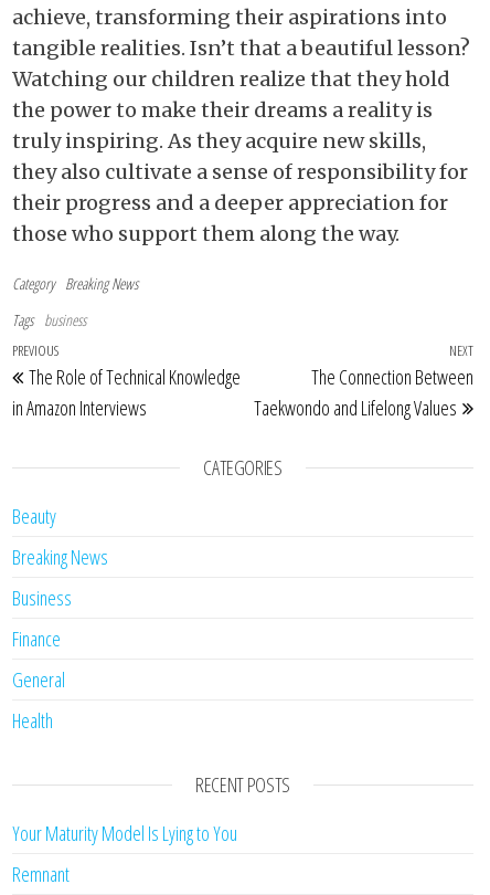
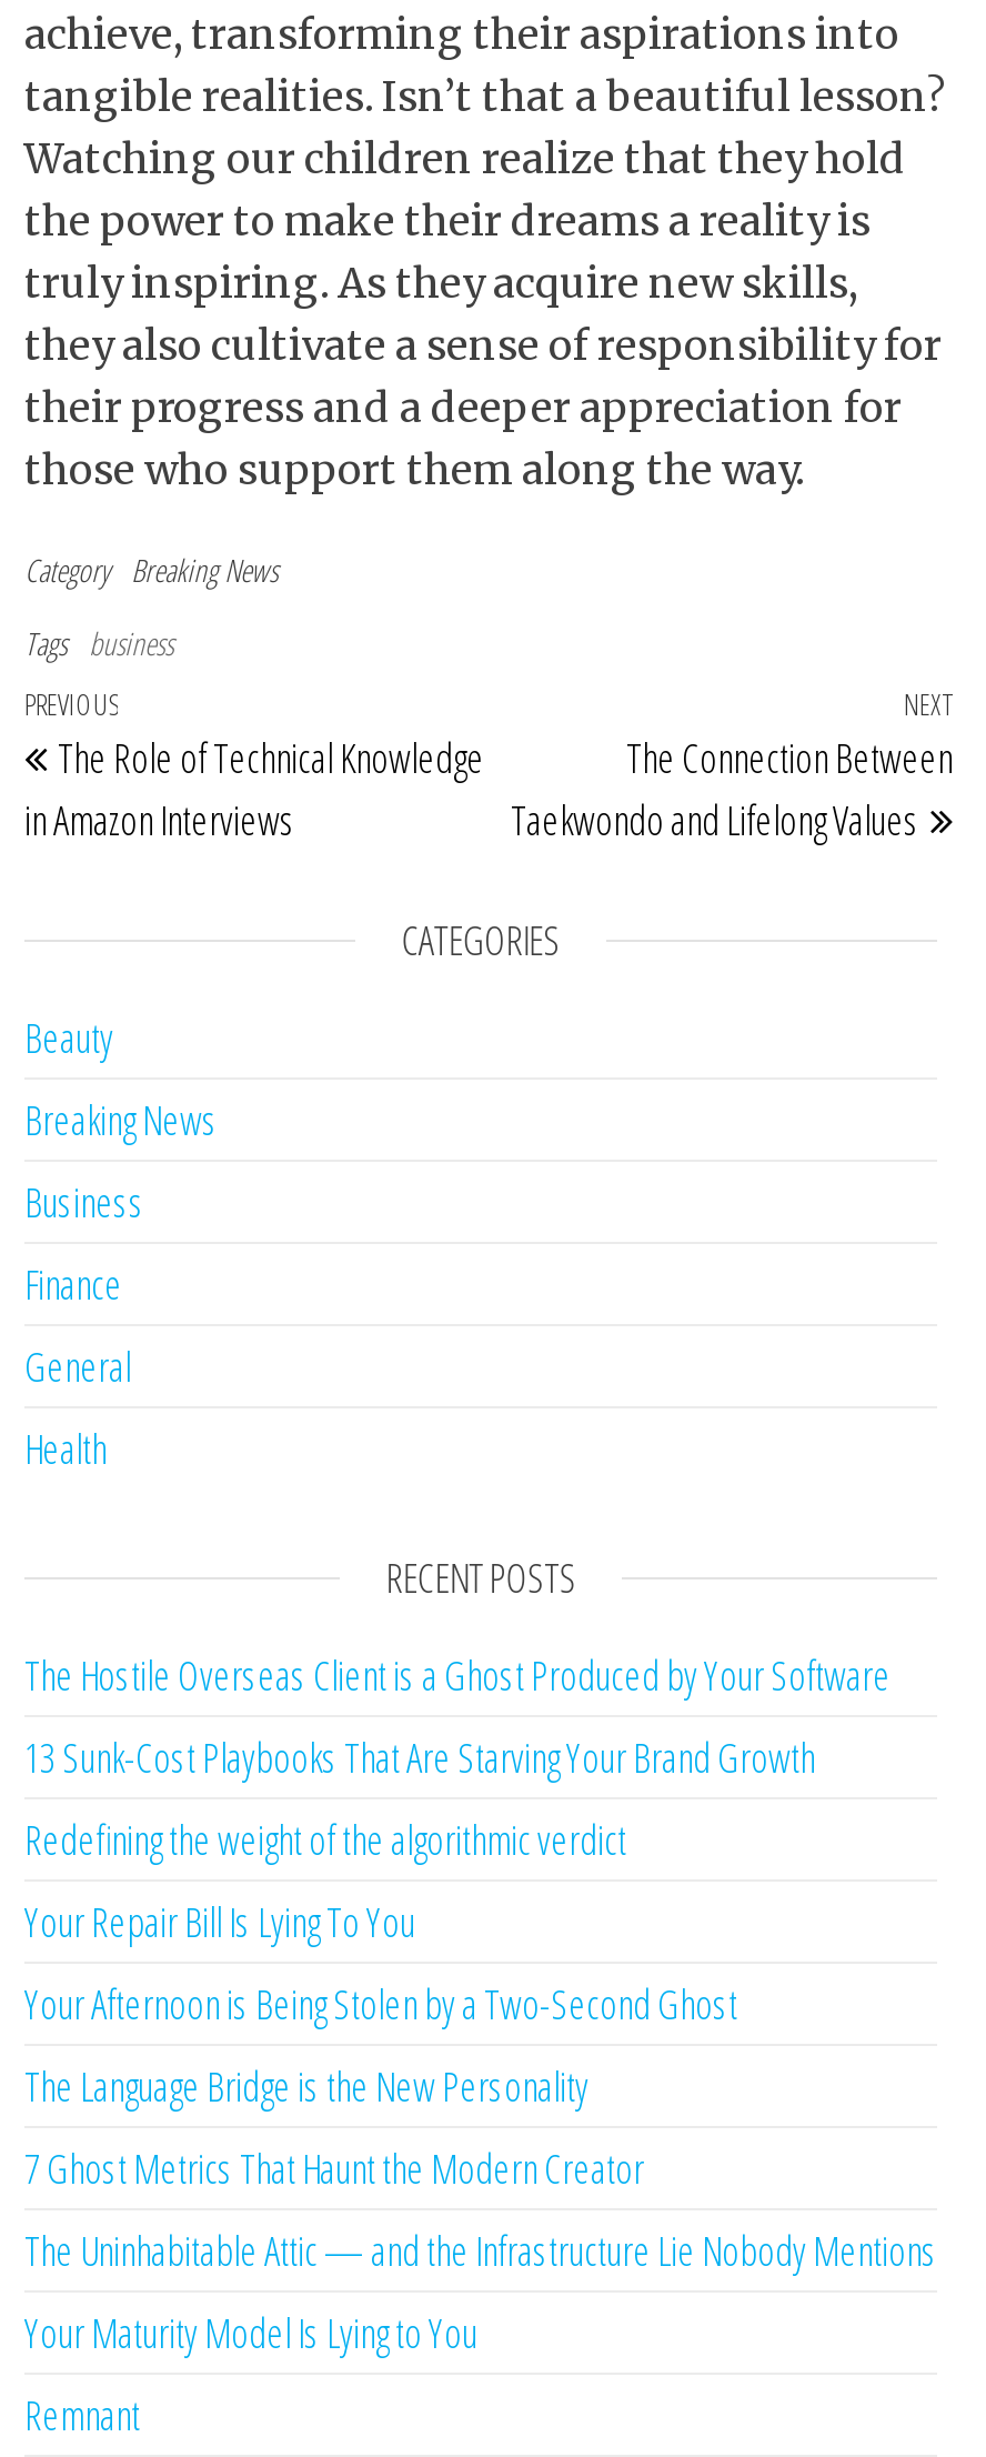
+ The Hostile Overseas Client is a Ghost Produced by Your Software
+ 13 Sunk-Cost Playbooks That Are Starving Your Brand Growth
+ Redefining the weight of the algorithmic verdict
+ Your Repair Bill Is Lying To You
+ Your Afternoon is Being Stolen by a Two-Second Ghost
+ The Language Bridge is the New Personality
+ 7 Ghost Metrics That Haunt the Modern Creator
+ The Uninhabitable Attic — and the Infrastructure Lie Nobody Mentions
